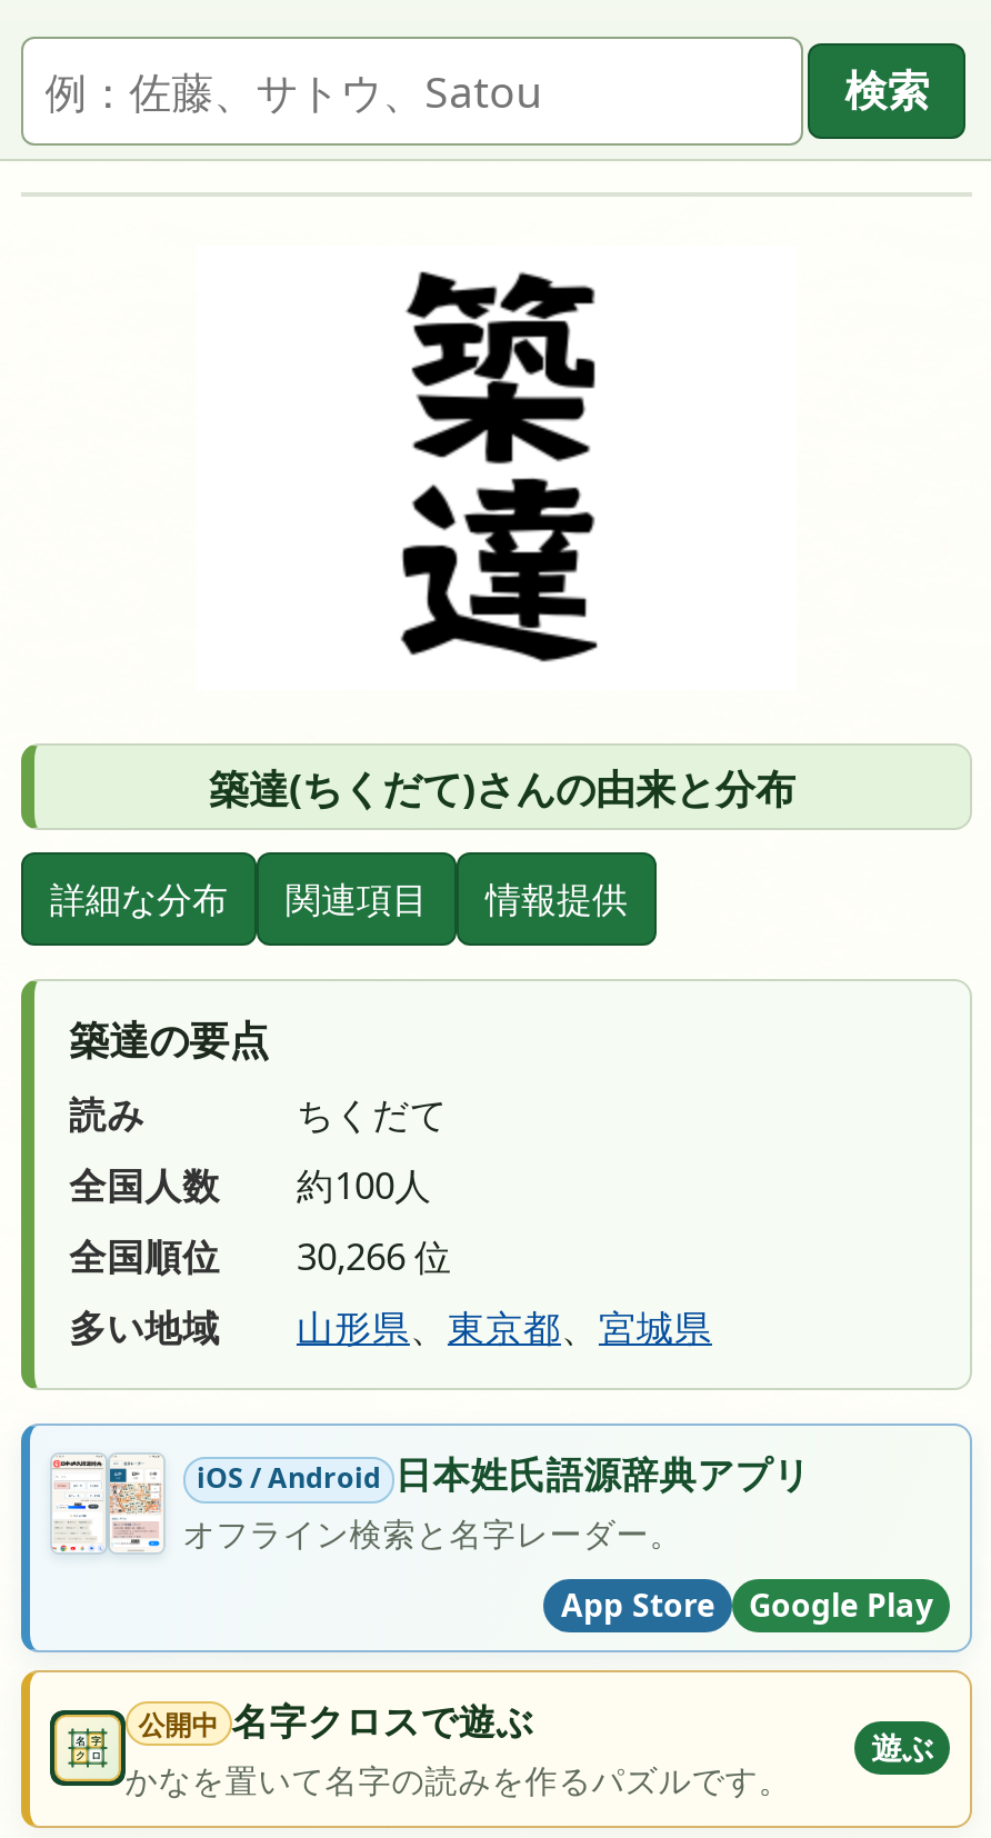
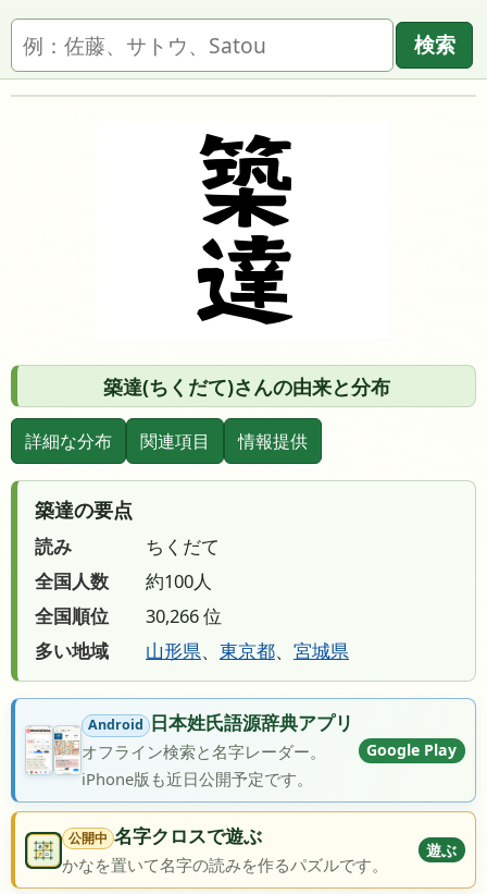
- [image]
- iOS / Android 日本姓氏語源辞典アプリ
+ [image]
+ Android 日本姓氏語源辞典アプリ

- App Store
+ iPhone版も近日公開予定です。

moved up: Google Play
